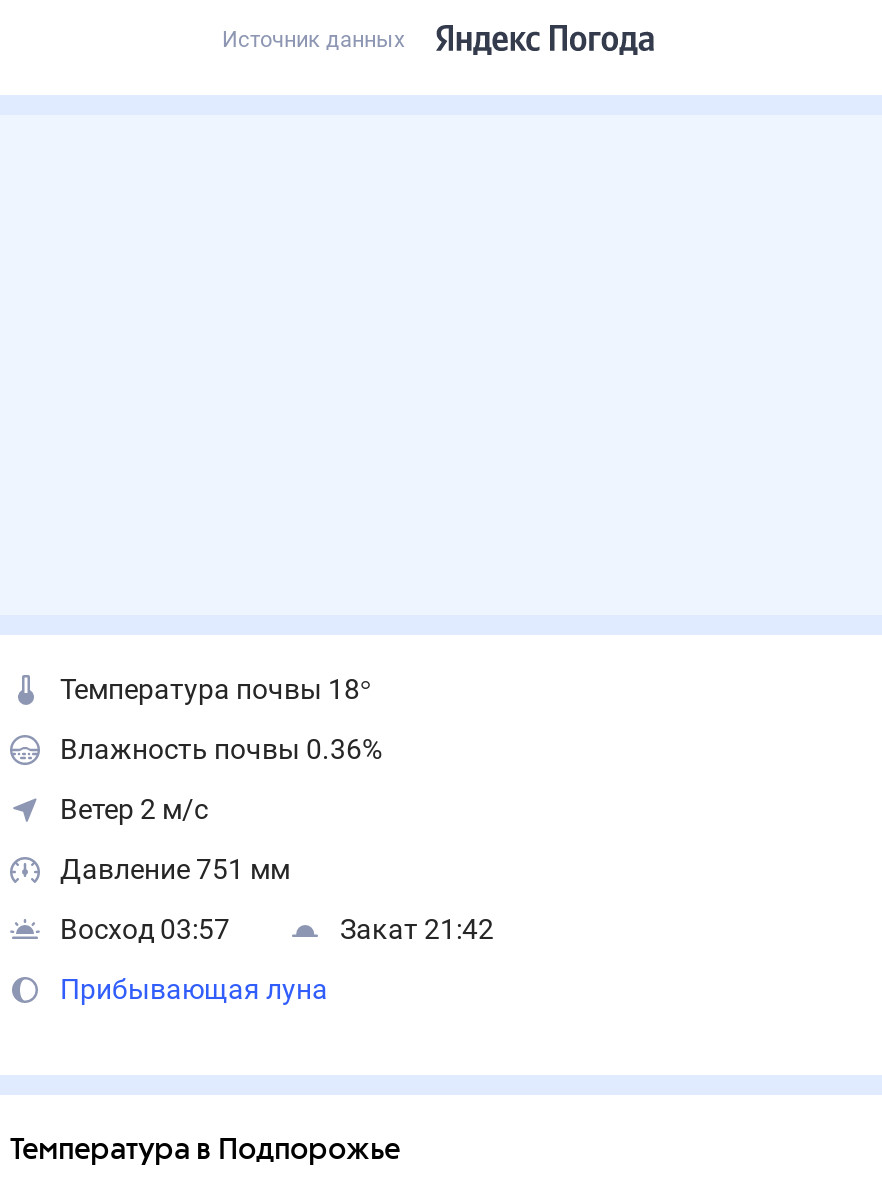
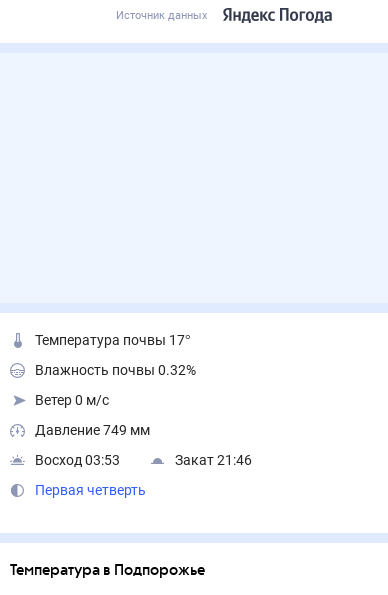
- Температура почвы 18°
+ Температура почвы 17°

- Влажность почвы 0.36%
+ Влажность почвы 0.32%

- Ветер 2 м/с
+ Ветер 0 м/с

- Давление 751 мм
+ Давление 749 мм

- Восход 03:57
- Закат 21:42
+ Восход 03:53
+ Закат 21:46

- Прибывающая луна
+ Первая четверть
